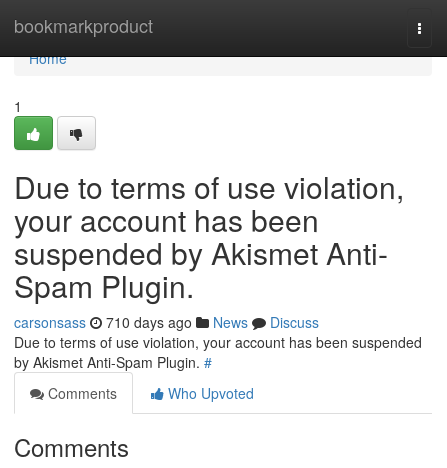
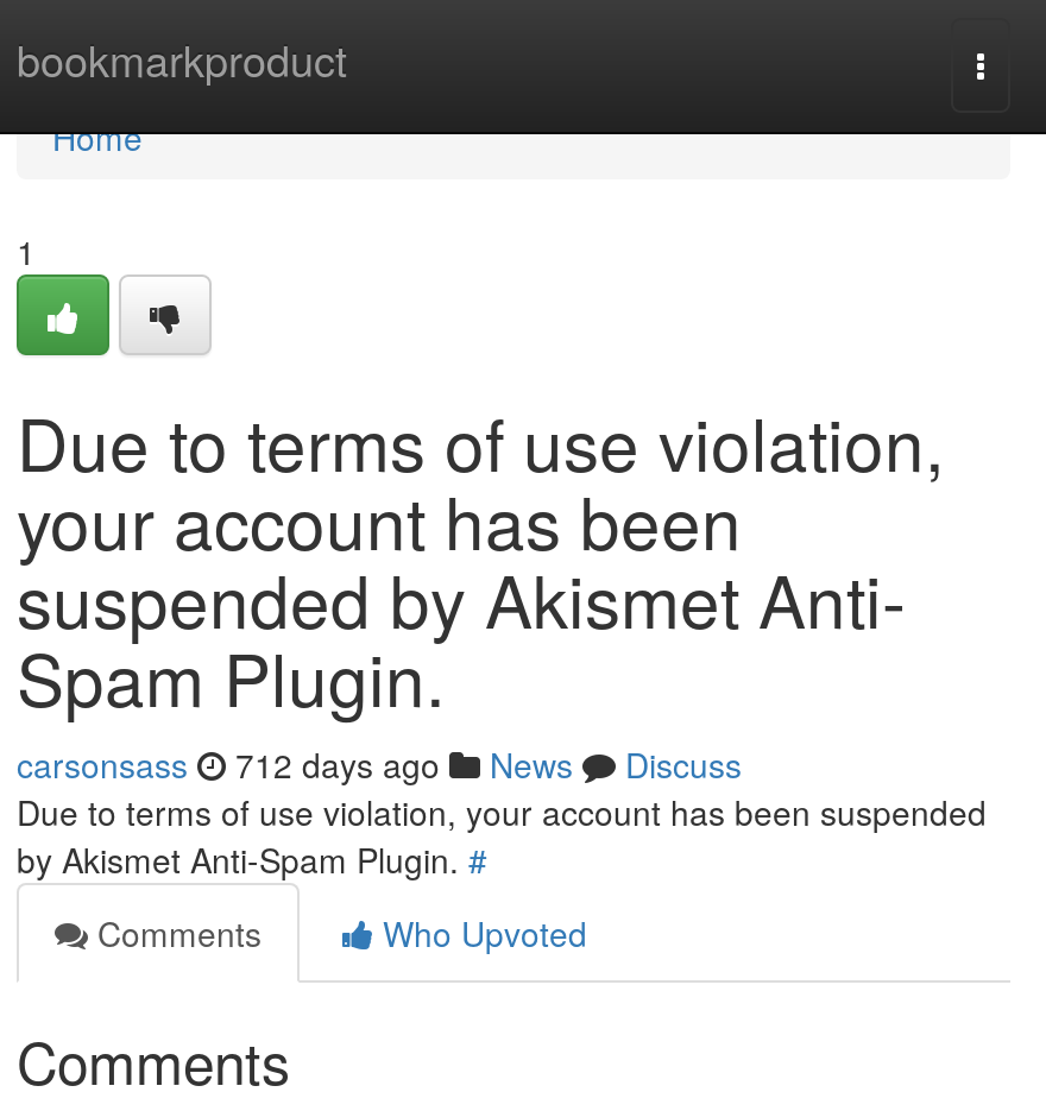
- carsonsass 710 days ago News Discuss
+ carsonsass 712 days ago News Discuss
